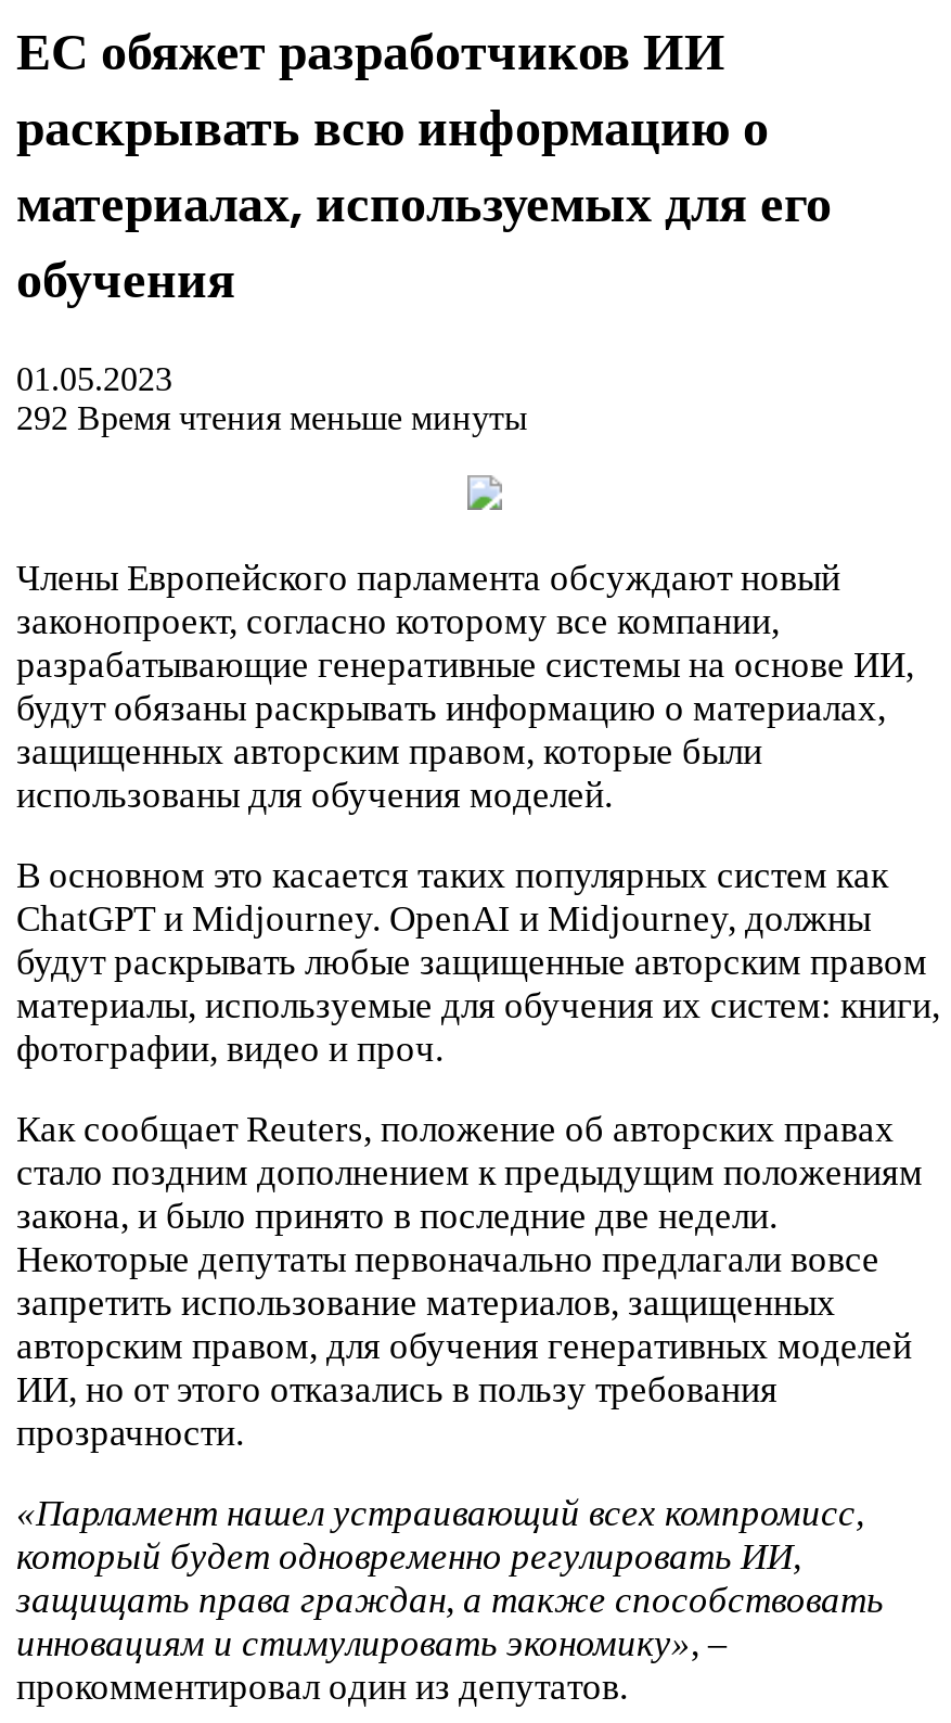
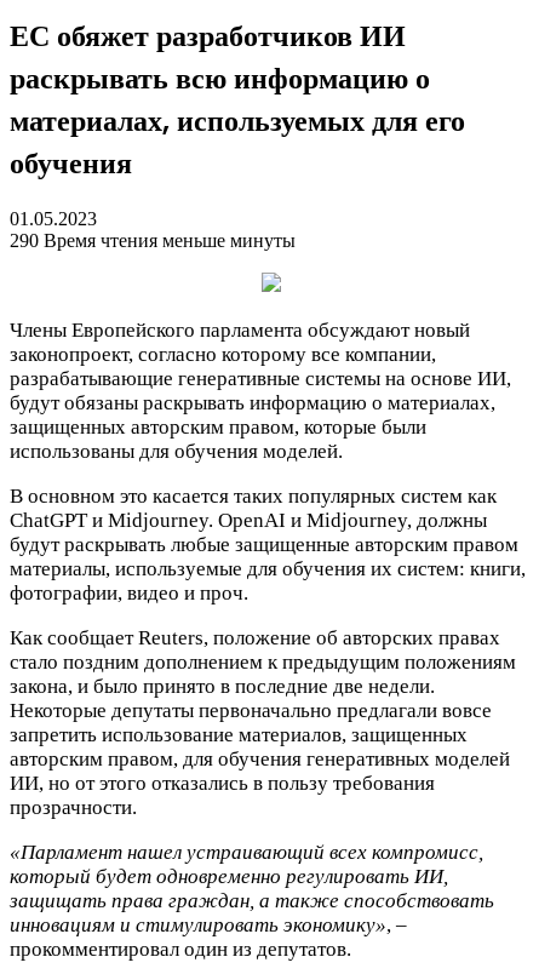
- 292 Время чтения меньше минуты
+ 290 Время чтения меньше минуты
